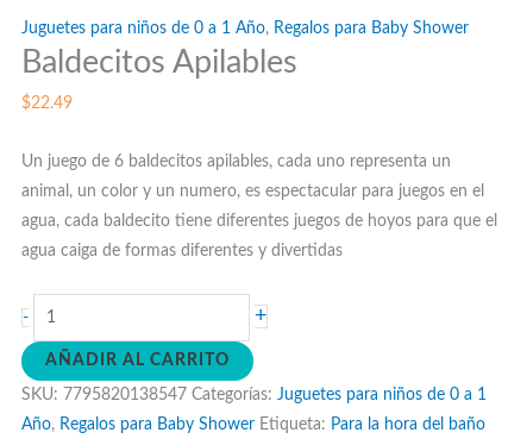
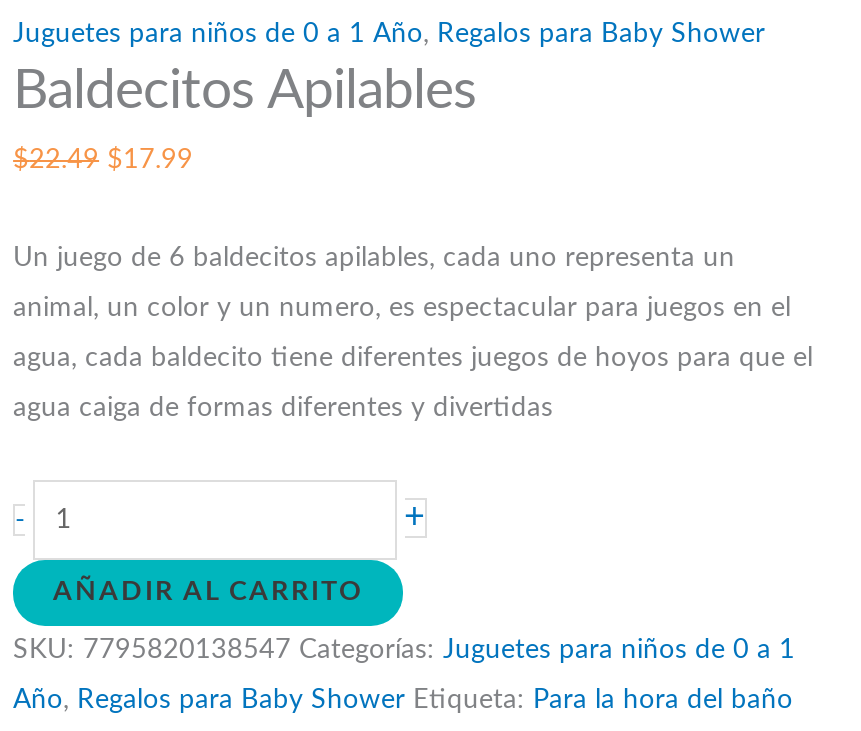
- $22.49
+ $22.49 $17.99
